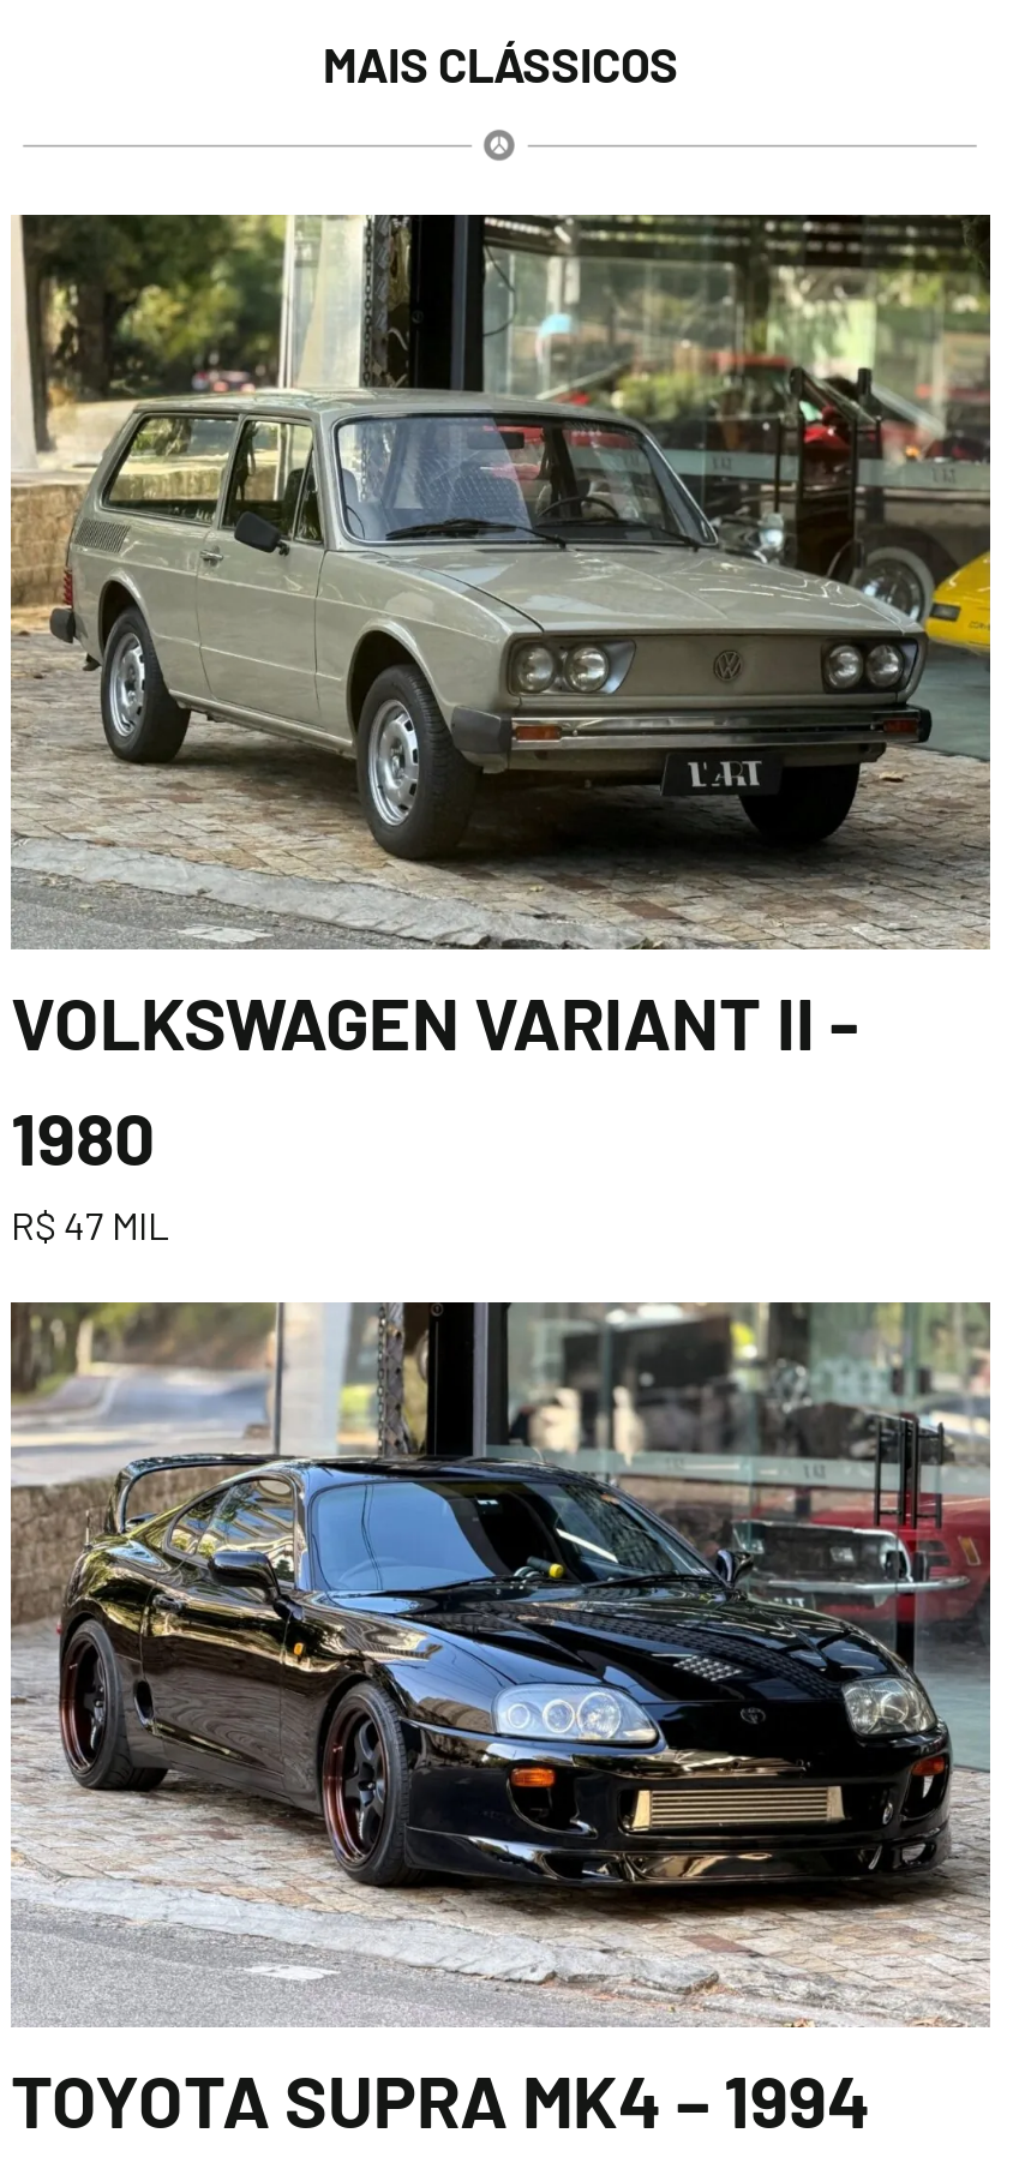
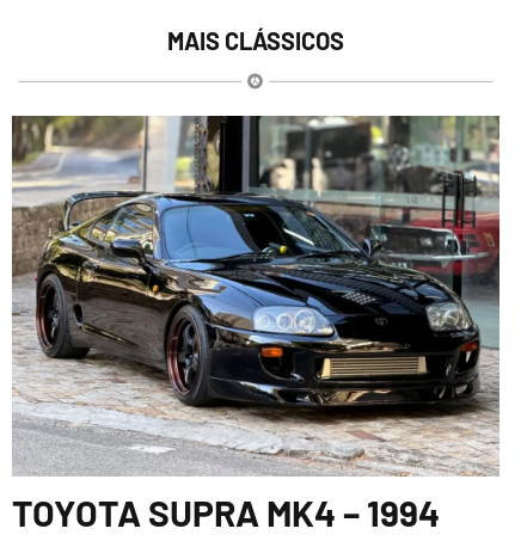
- [image]
- VOLKSWAGEN VARIANT II -
- 1980
- R$ 47 MIL
